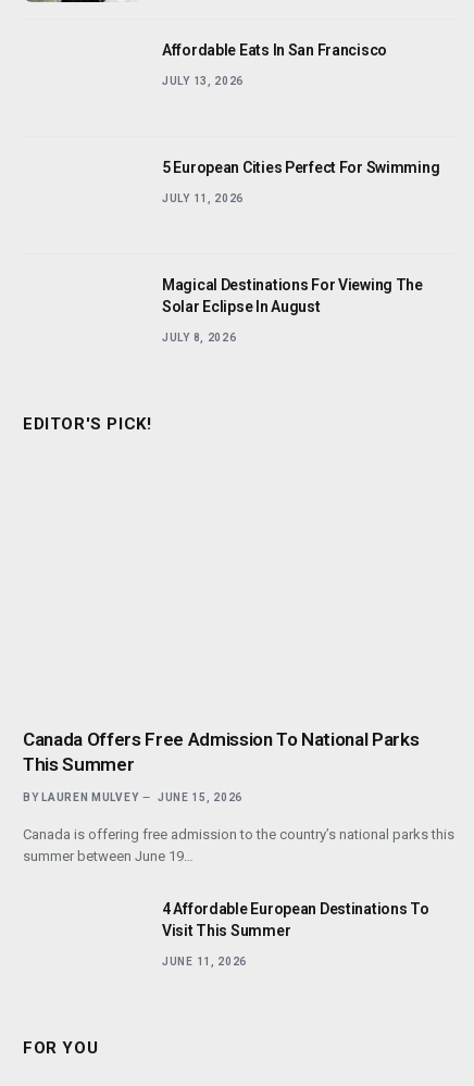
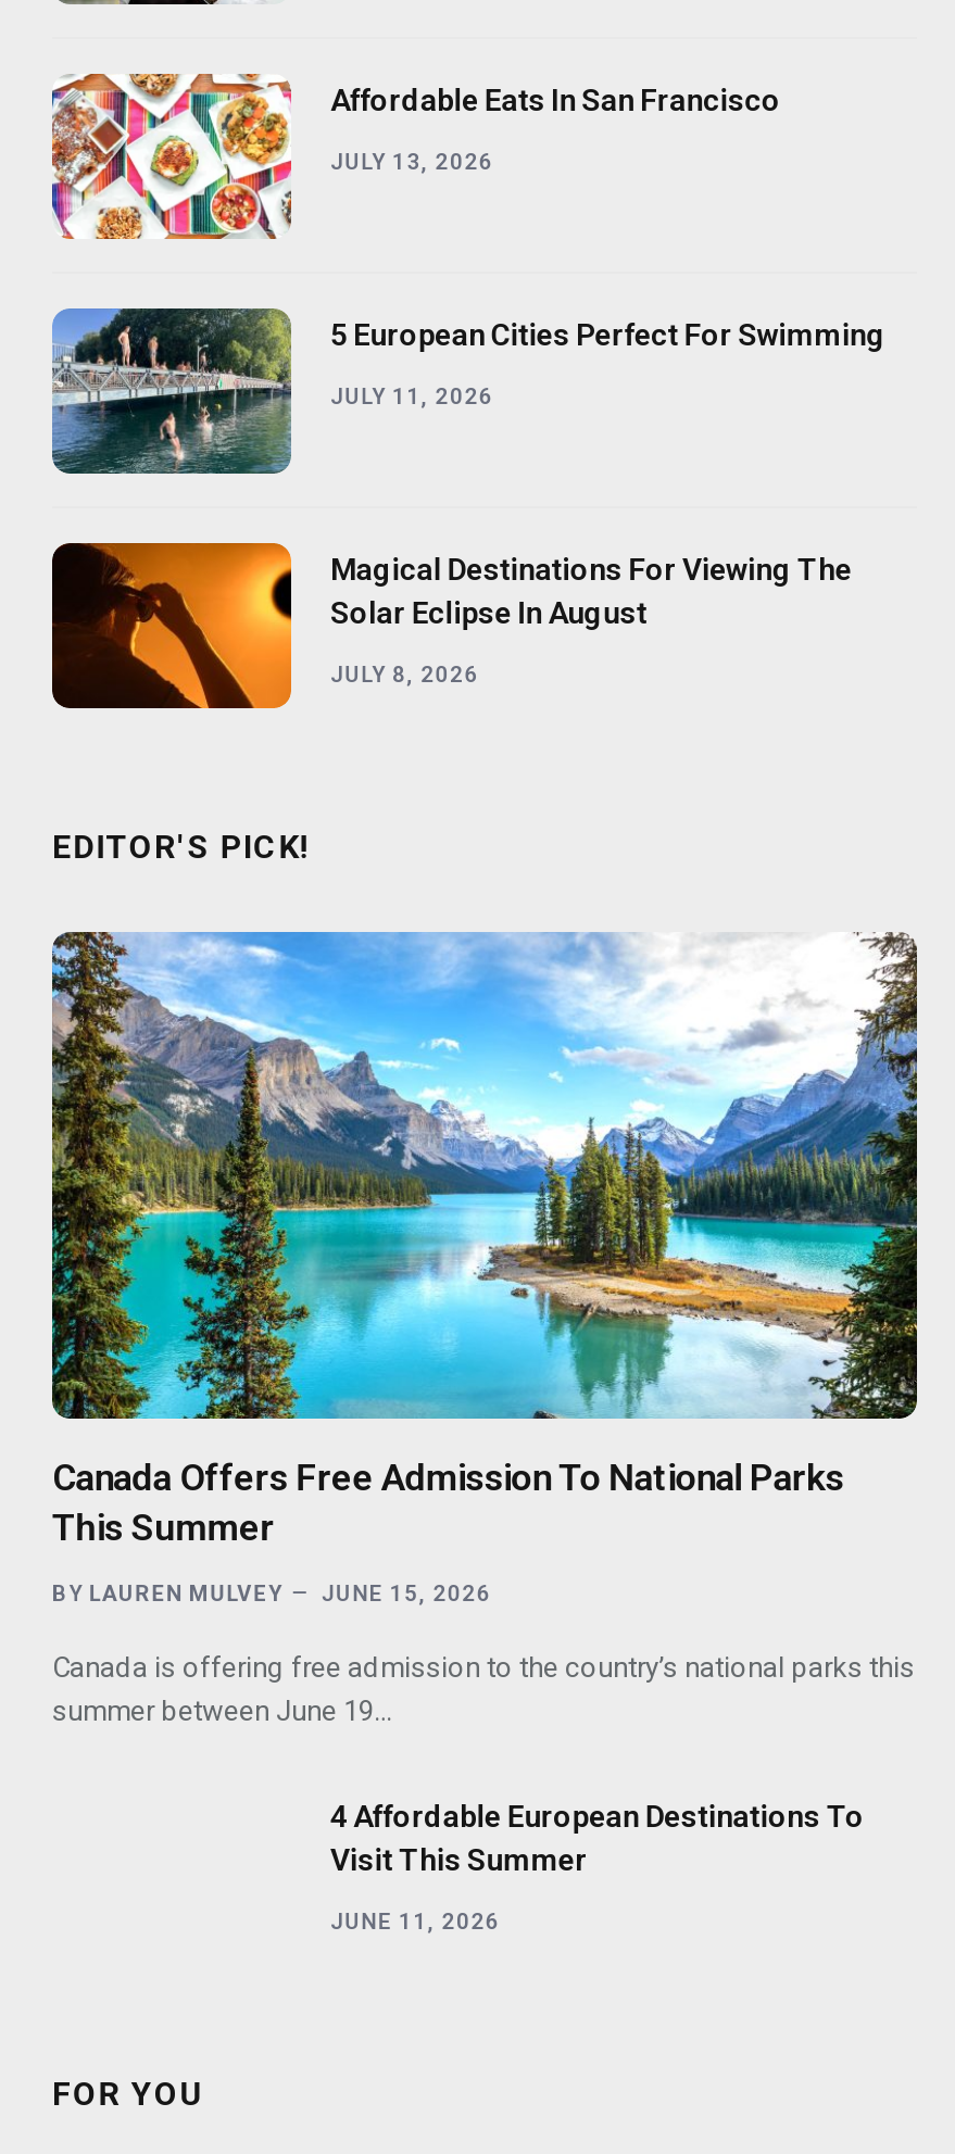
+ [image]

+ [image]

+ [image]

+ [image]
